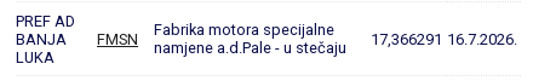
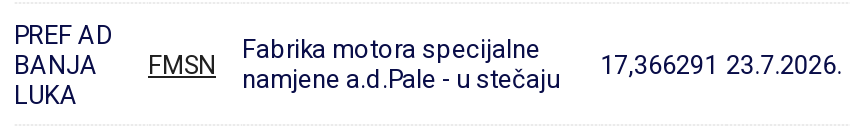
- BANJA FMSN namjene a.d.Pale - u stečaju 17,366291 16.7.2026.
+ BANJA FMSN namjene a.d.Pale - u stečaju 17,366291 23.7.2026.
